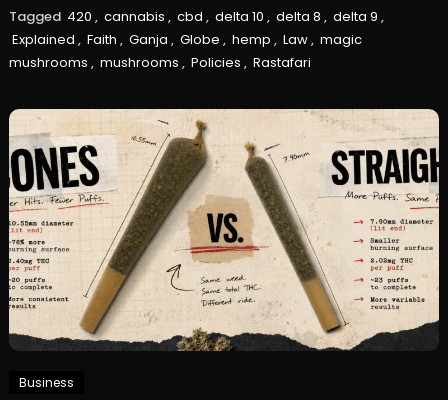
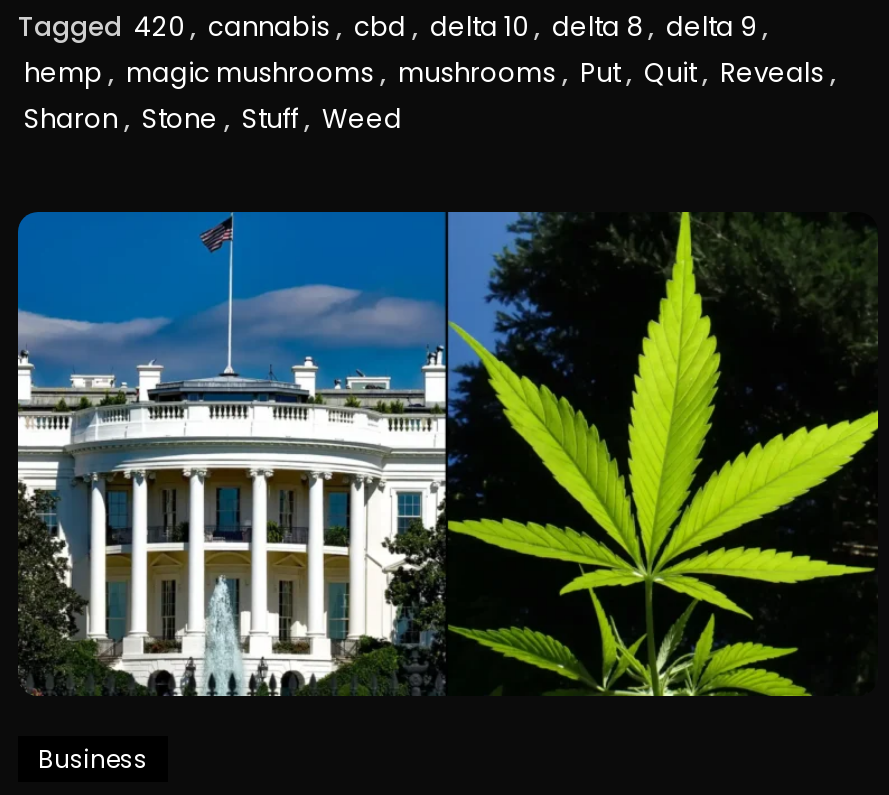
- Explained , Faith , Ganja , Globe , hemp , Law , magic
- mushrooms , mushrooms , Policies , Rastafari
+ hemp , magic mushrooms , mushrooms , Put , Quit , Reveals ,
+ Sharon , Stone , Stuff , Weed

- [image]
+ [image]
